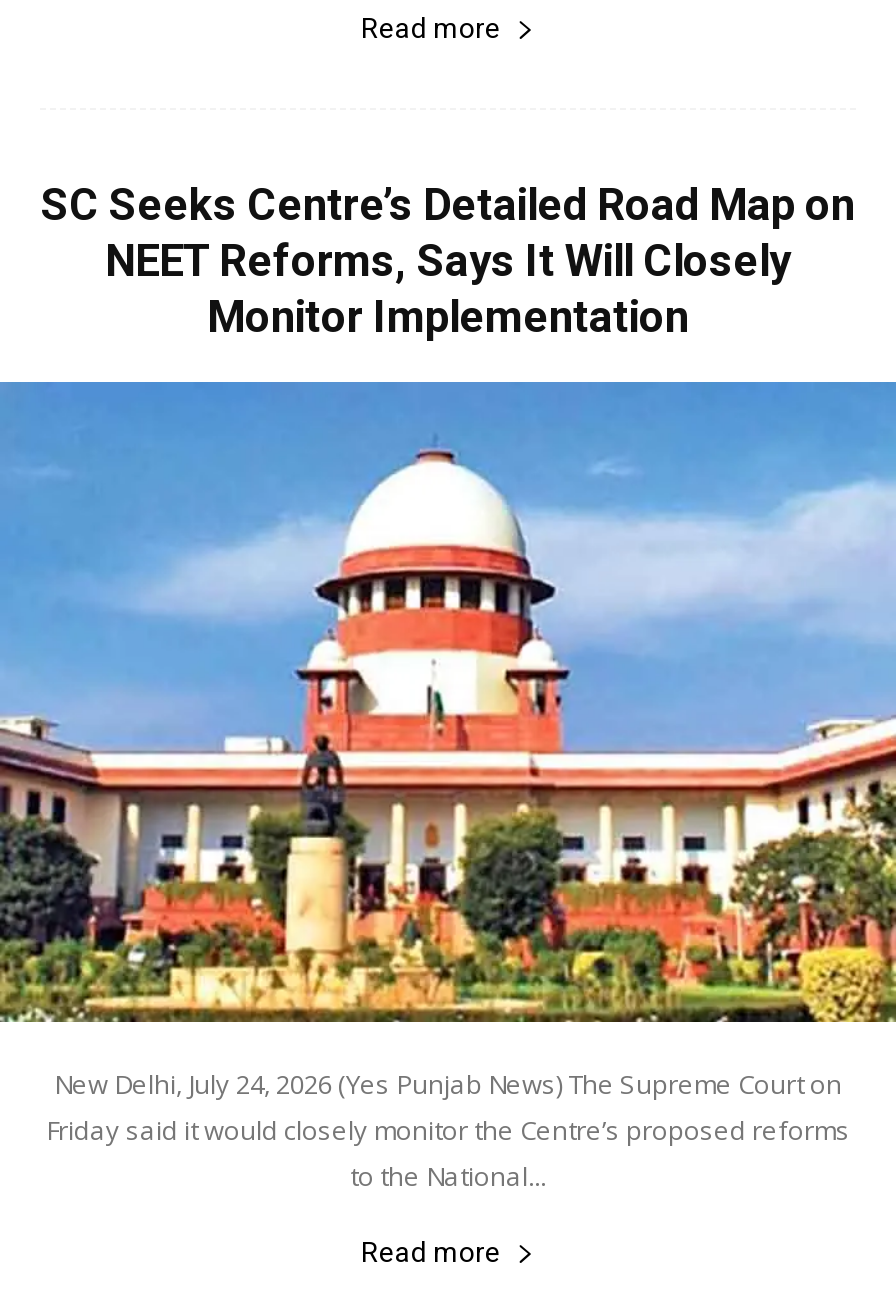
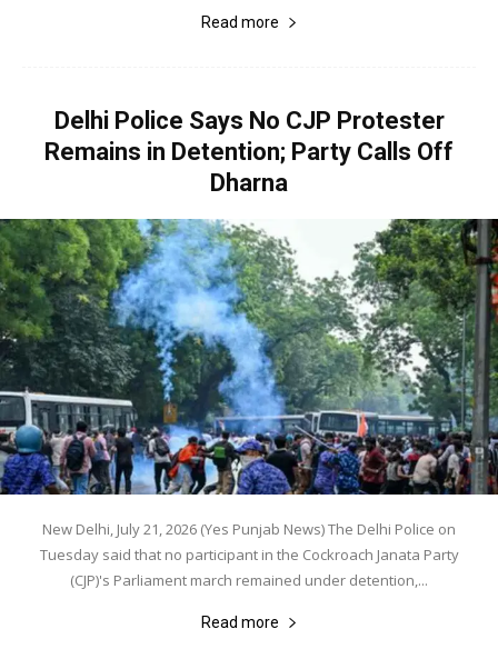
- SC Seeks Centre’s Detailed Road Map on
- NEET Reforms, Says It Will Closely
- Monitor Implementation
+ Delhi Police Says No CJP Protester
+ Remains in Detention; Party Calls Off
+ Dharna

- [image]
- New Delhi, July 24, 2026 (Yes Punjab News) The Supreme Court on
- Friday said it would closely monitor the Centre’s proposed reforms
- to the National...
+ [image]
+ New Delhi, July 21, 2026 (Yes Punjab News) The Delhi Police on
+ Tuesday said that no participant in the Cockroach Janata Party
+ (CJP)'s Parliament march remained under detention,...
